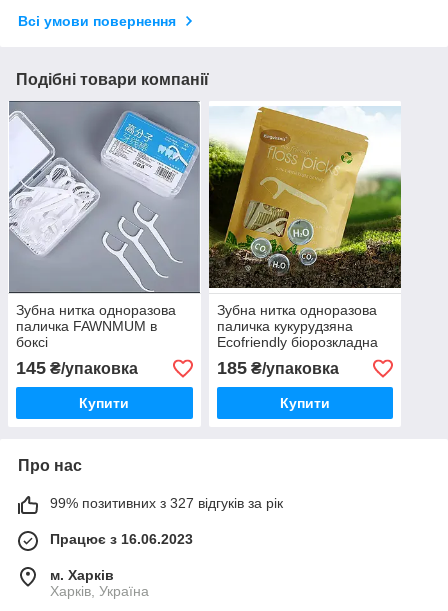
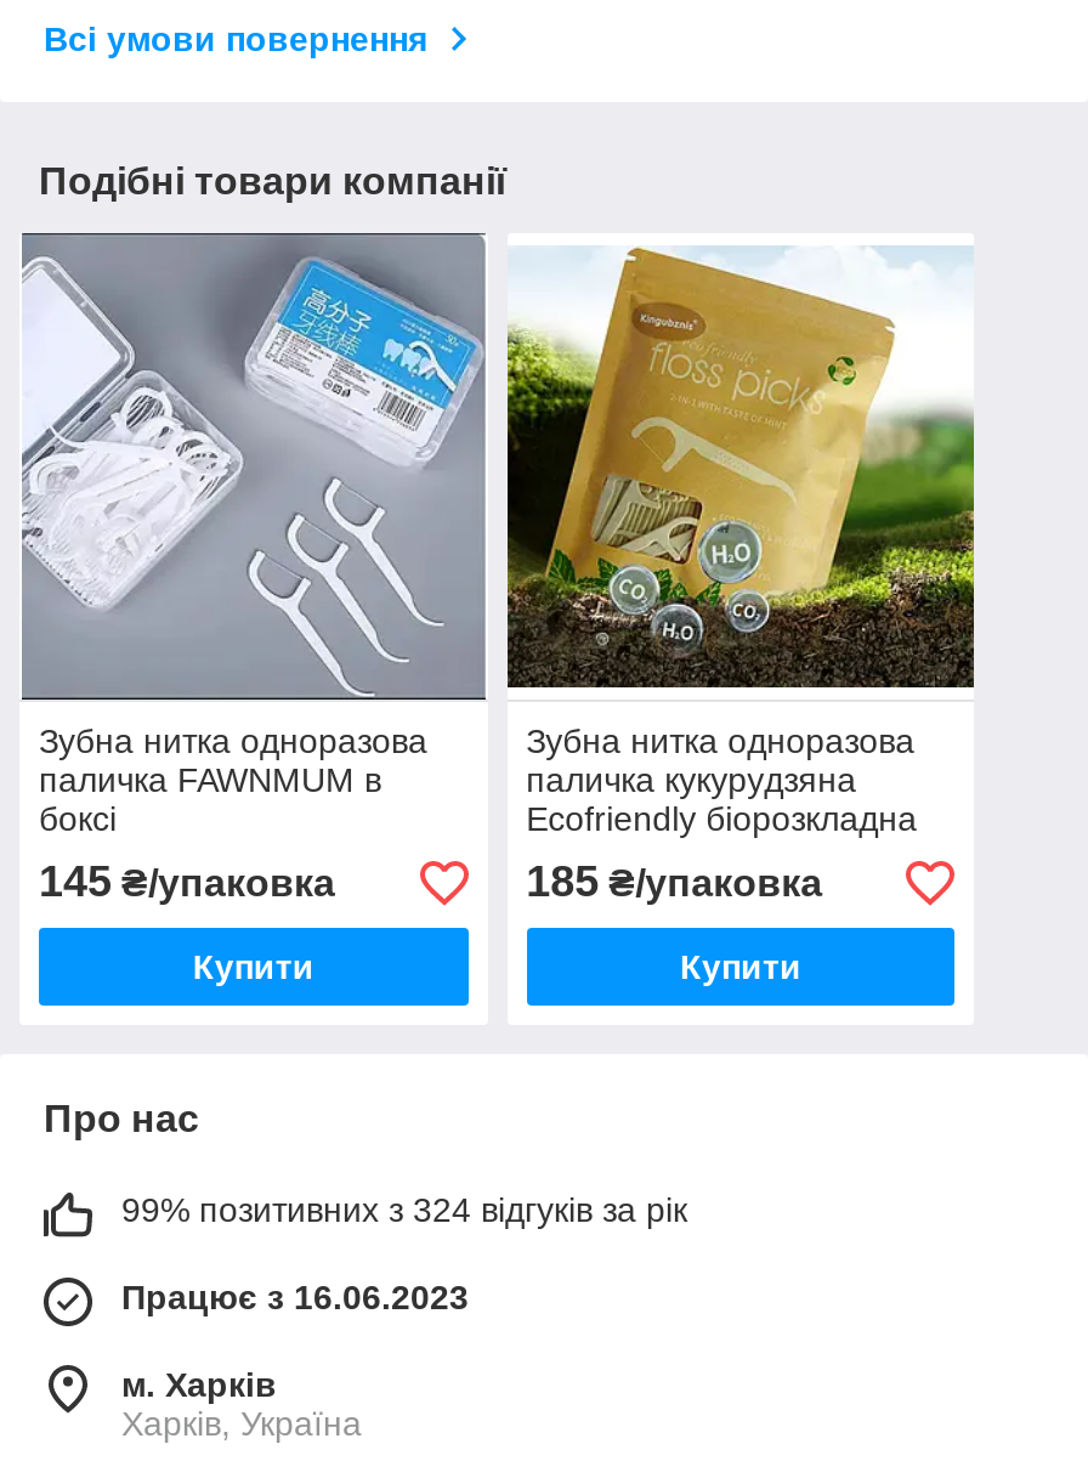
- 99% позитивних з 327 відгуків за рік
+ 99% позитивних з 324 відгуків за рік
